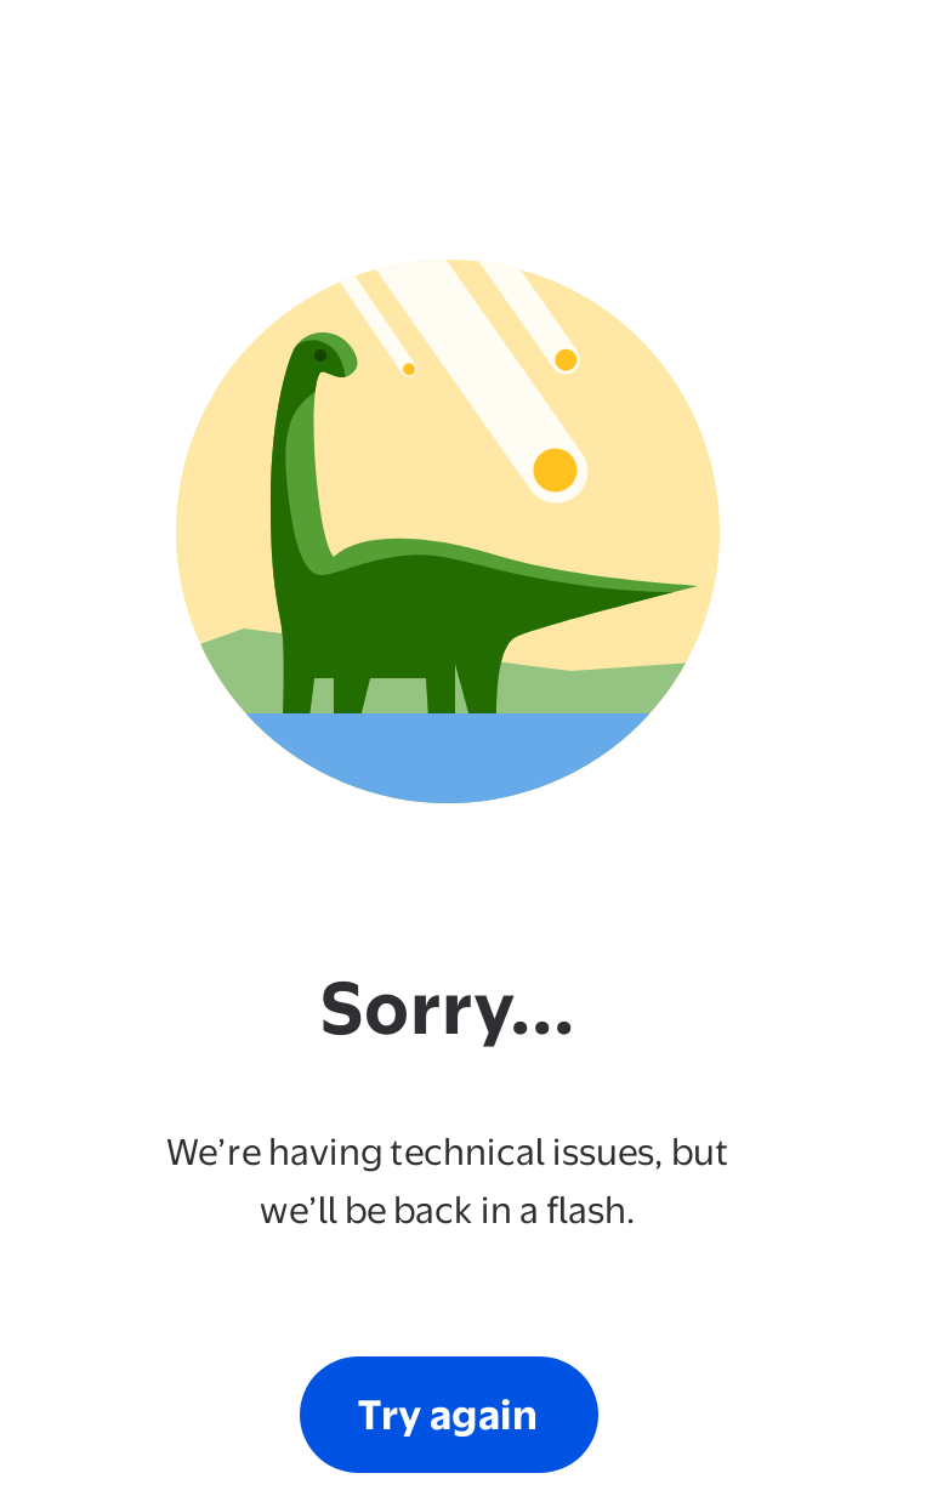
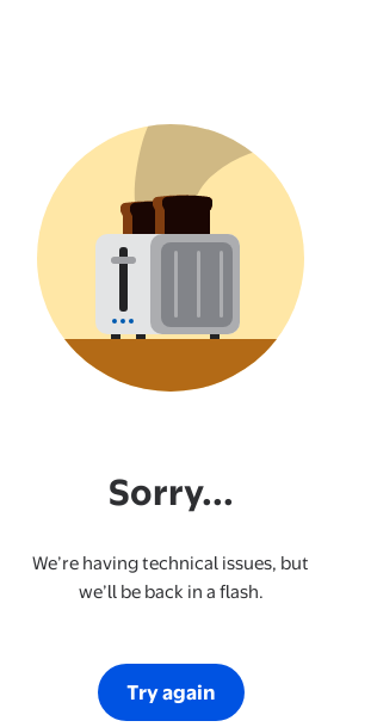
- [image]
+ [image]
